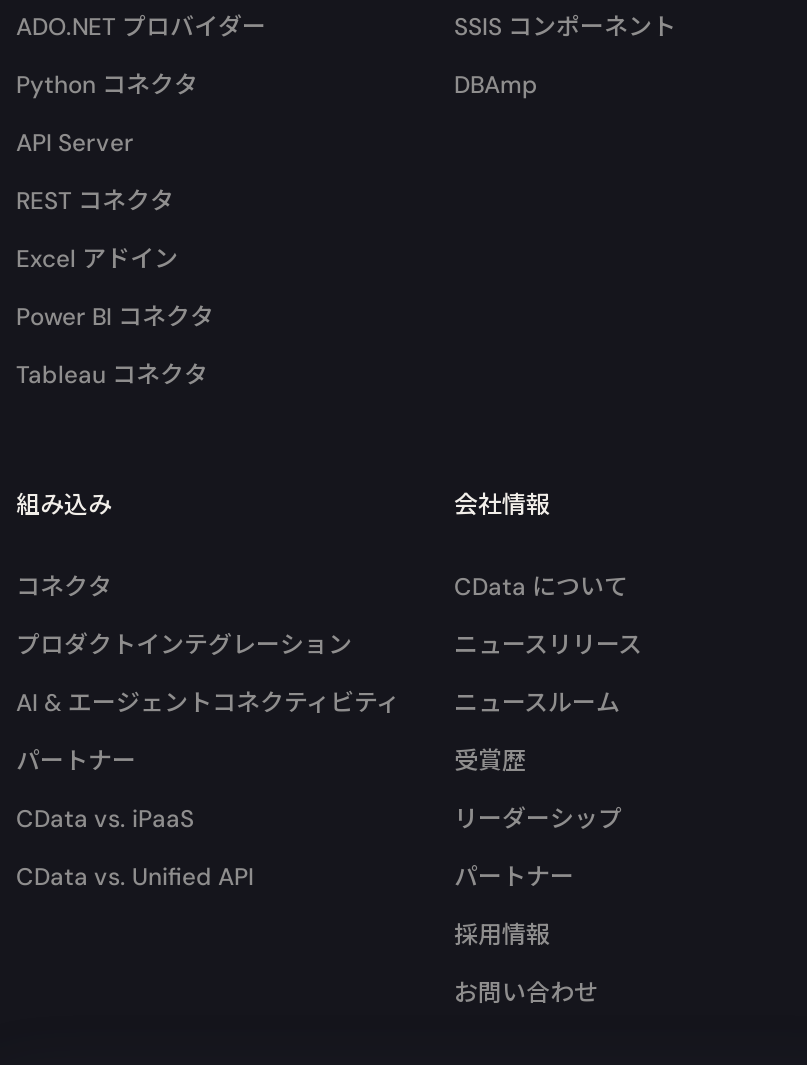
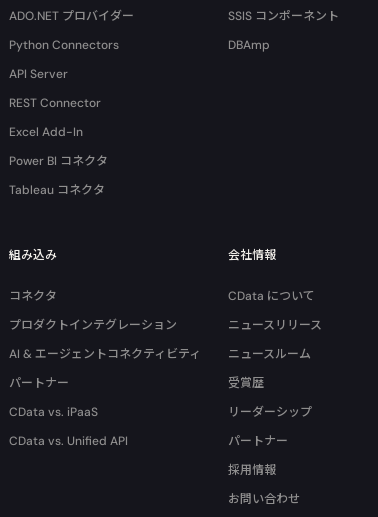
- Python コネクタ
+ Python Connectors

- REST コネクタ
+ REST Connector

- Excel アドイン
+ Excel Add-In
